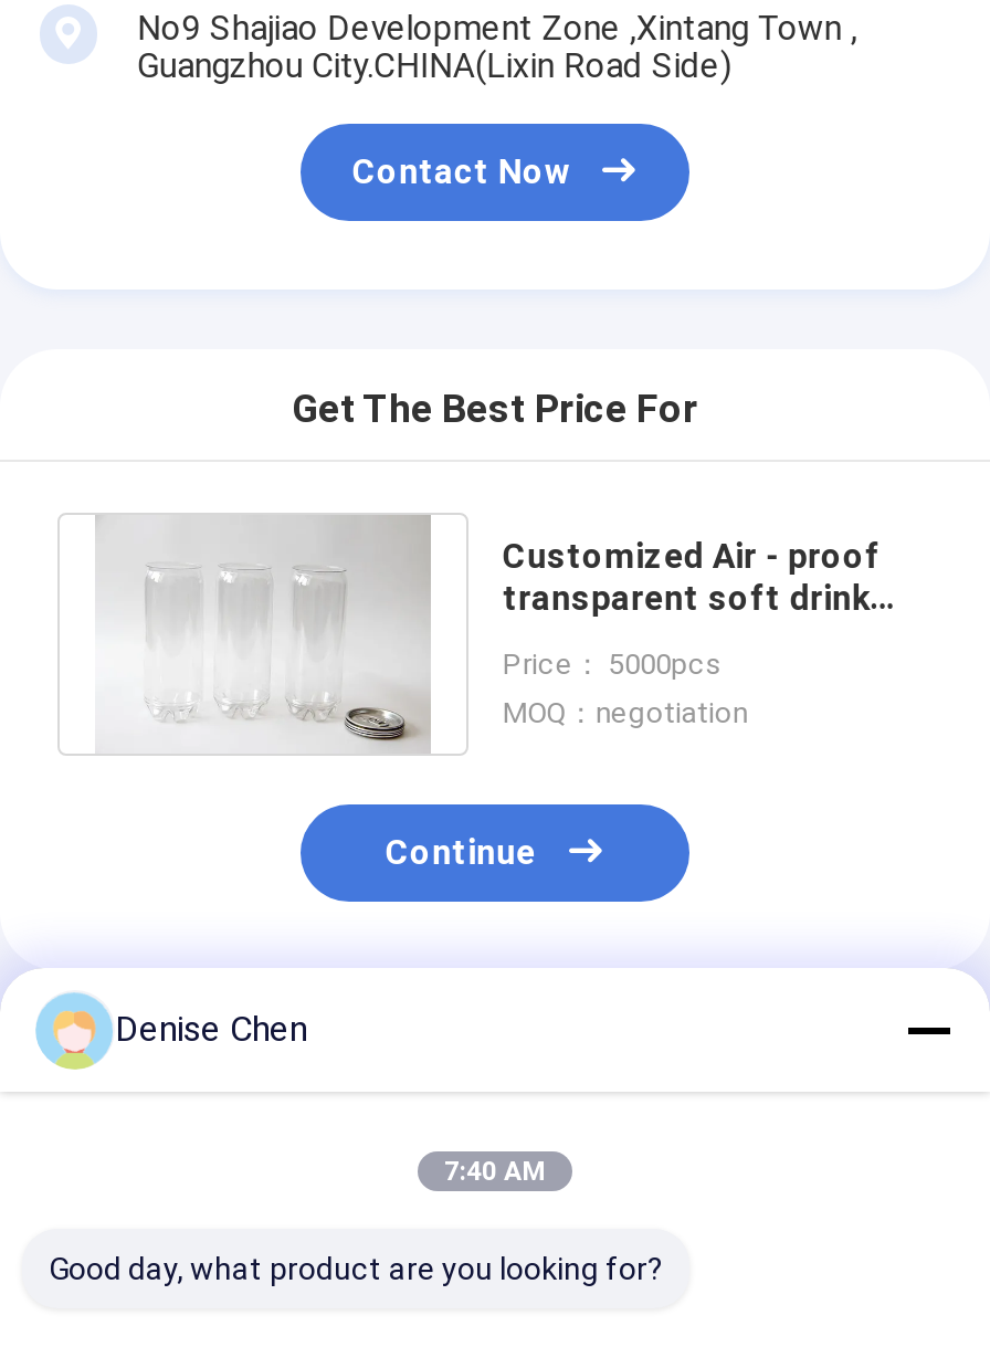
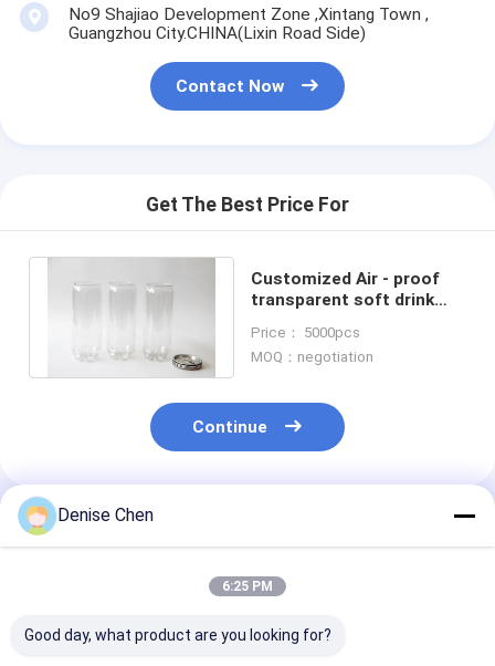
- 7:40 AM
+ 6:25 PM
